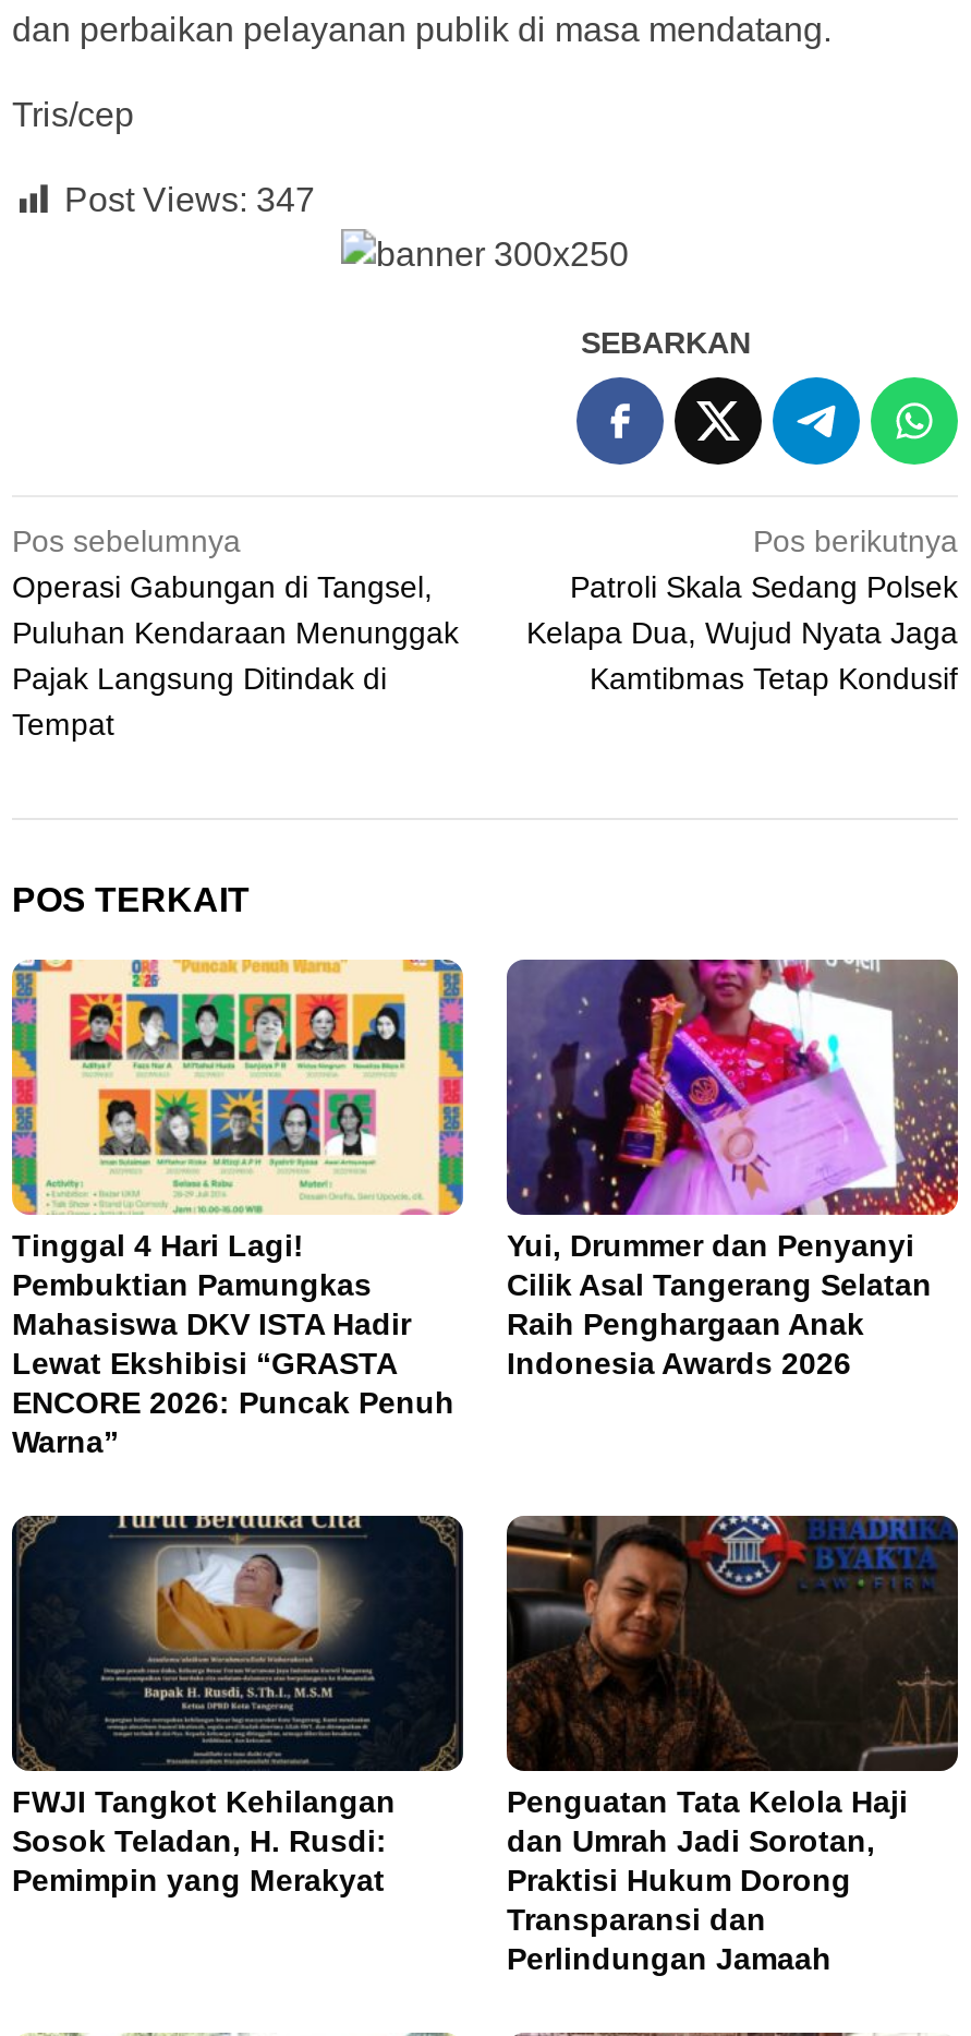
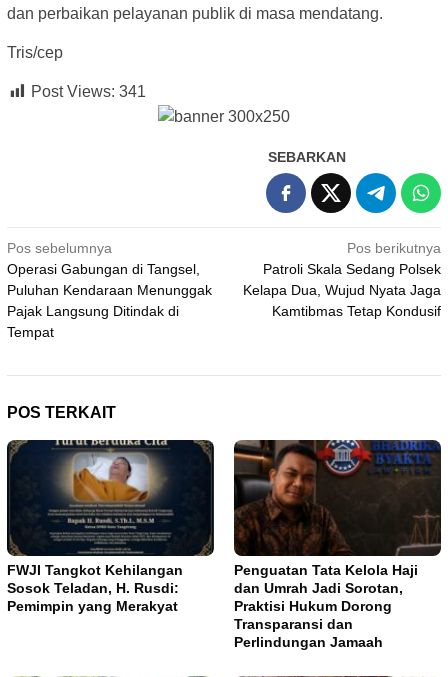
- Post Views: 347
+ Post Views: 341

- [image]
- Tinggal 4 Hari Lagi!
- Pembuktian Pamungkas
- Mahasiswa DKV ISTA Hadir
- Lewat Ekshibisi “GRASTA
- ENCORE 2026: Puncak Penuh
- Warna”

- [image]
- Yui, Drummer dan Penyanyi
- Cilik Asal Tangerang Selatan
- Raih Penghargaan Anak
- Indonesia Awards 2026
